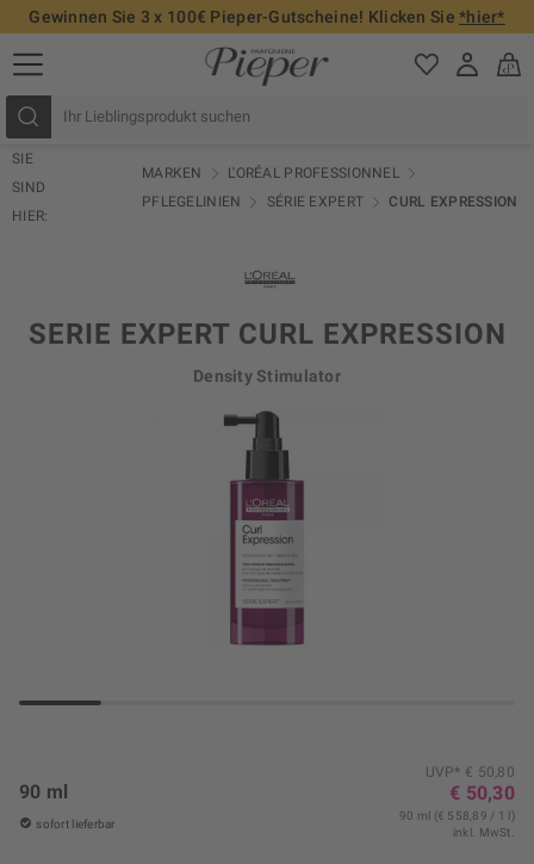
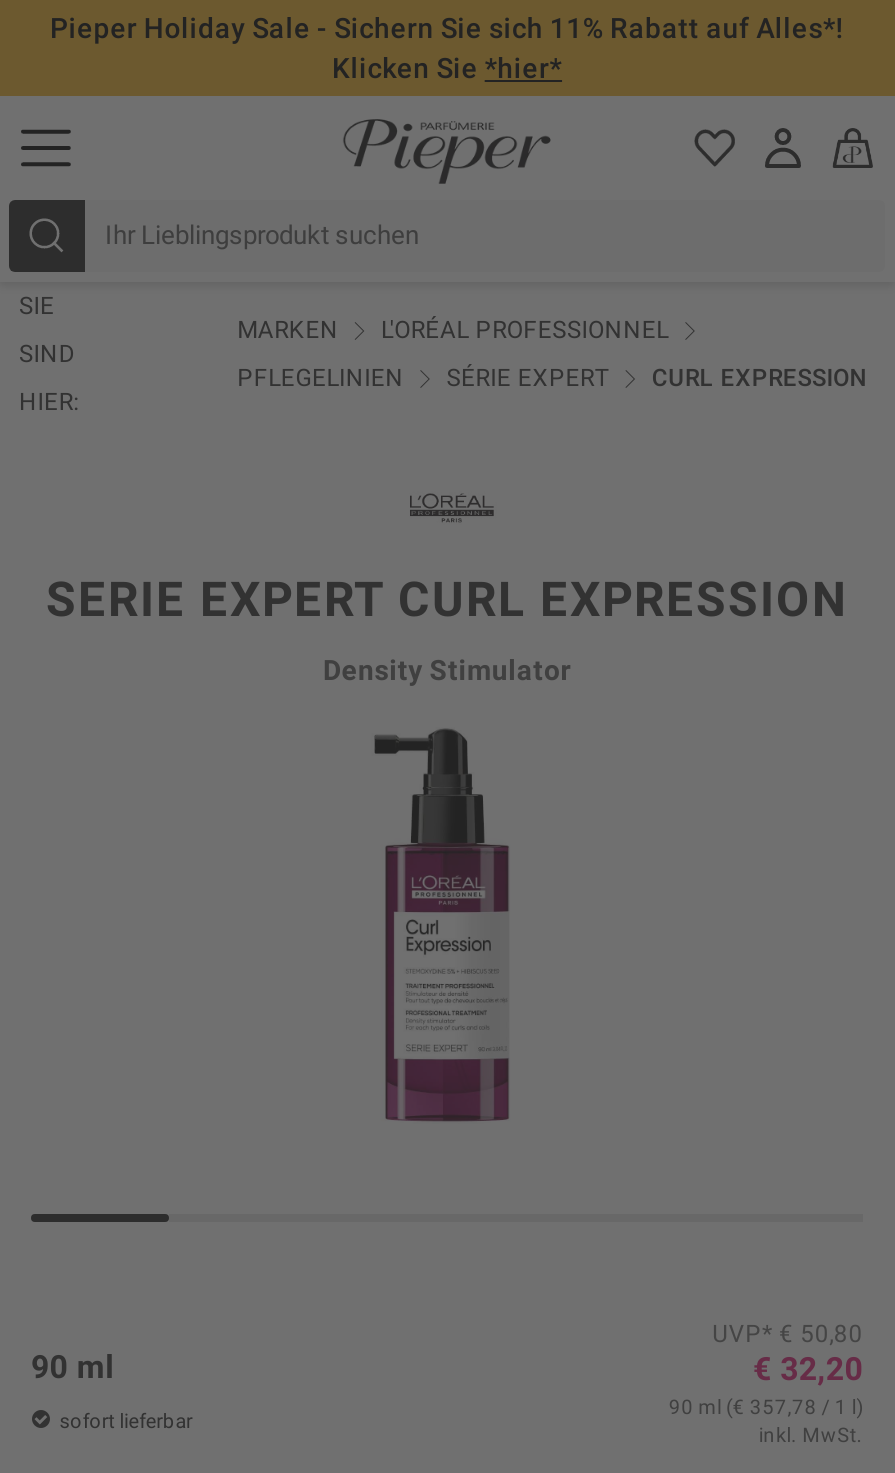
- Gewinnen Sie 3 x 100€ Pieper-Gutscheine! Klicken Sie *hier*
+ Pieper Holiday Sale - Sichern Sie sich 11% Rabatt auf Alles*!
+ Klicken Sie *hier*

- € 50,30
+ € 32,20

- 90 ml (€ 558,89 / 1 l)
+ 90 ml (€ 357,78 / 1 l)
